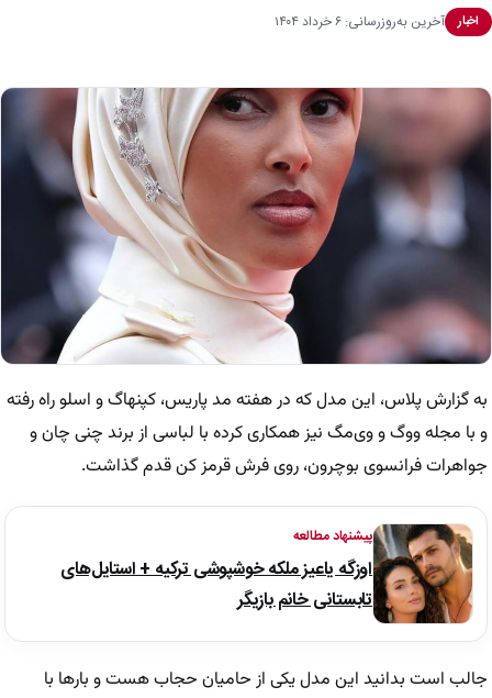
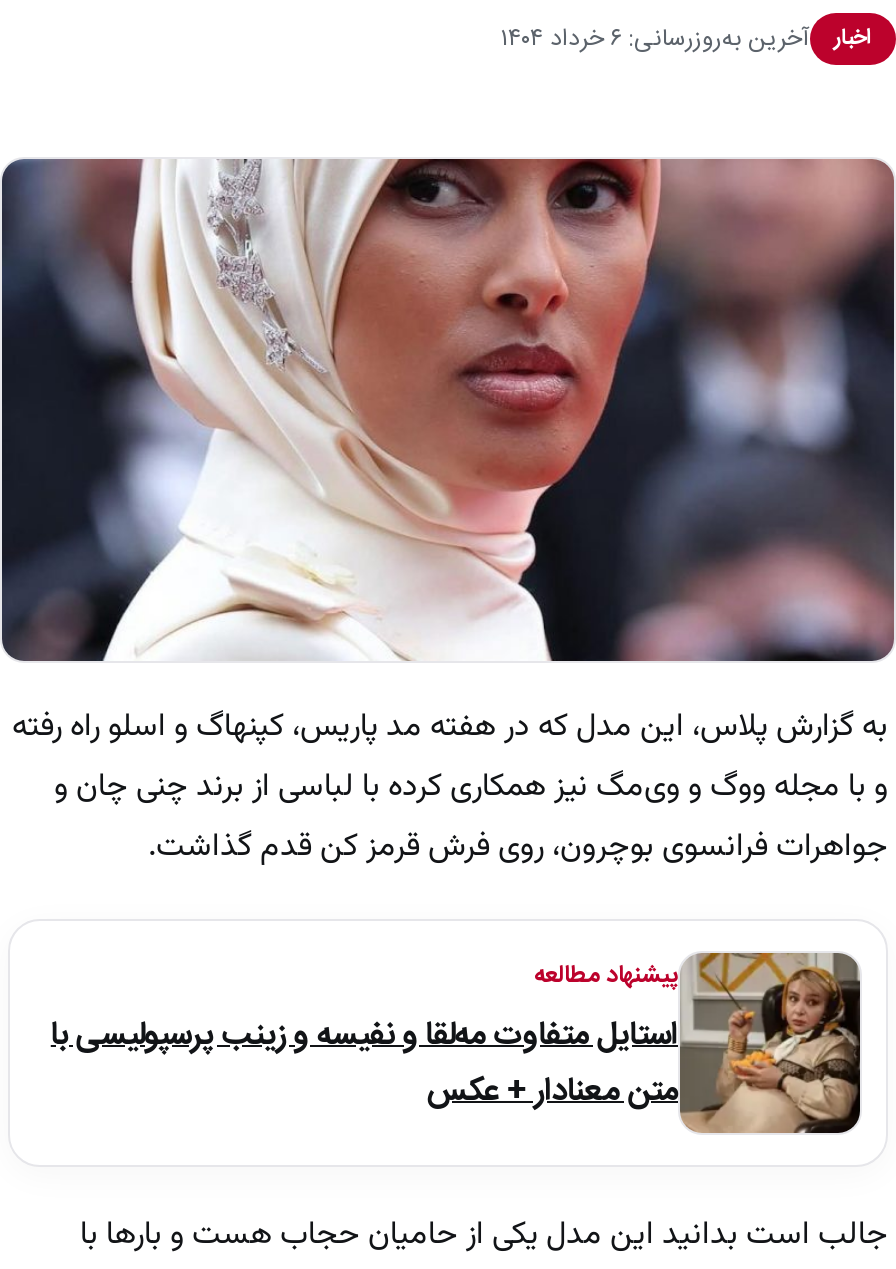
- [image]
- اوزگه یاعیز ملکه خوشپوشی ترکیه + استایل‌های
- تابستانی خانم بازیگر
+ [image]
+ استایل متفاوت مه‌لقا و نفیسه و زینب پرسپولیسی با
+ متن معنادار + عکس
